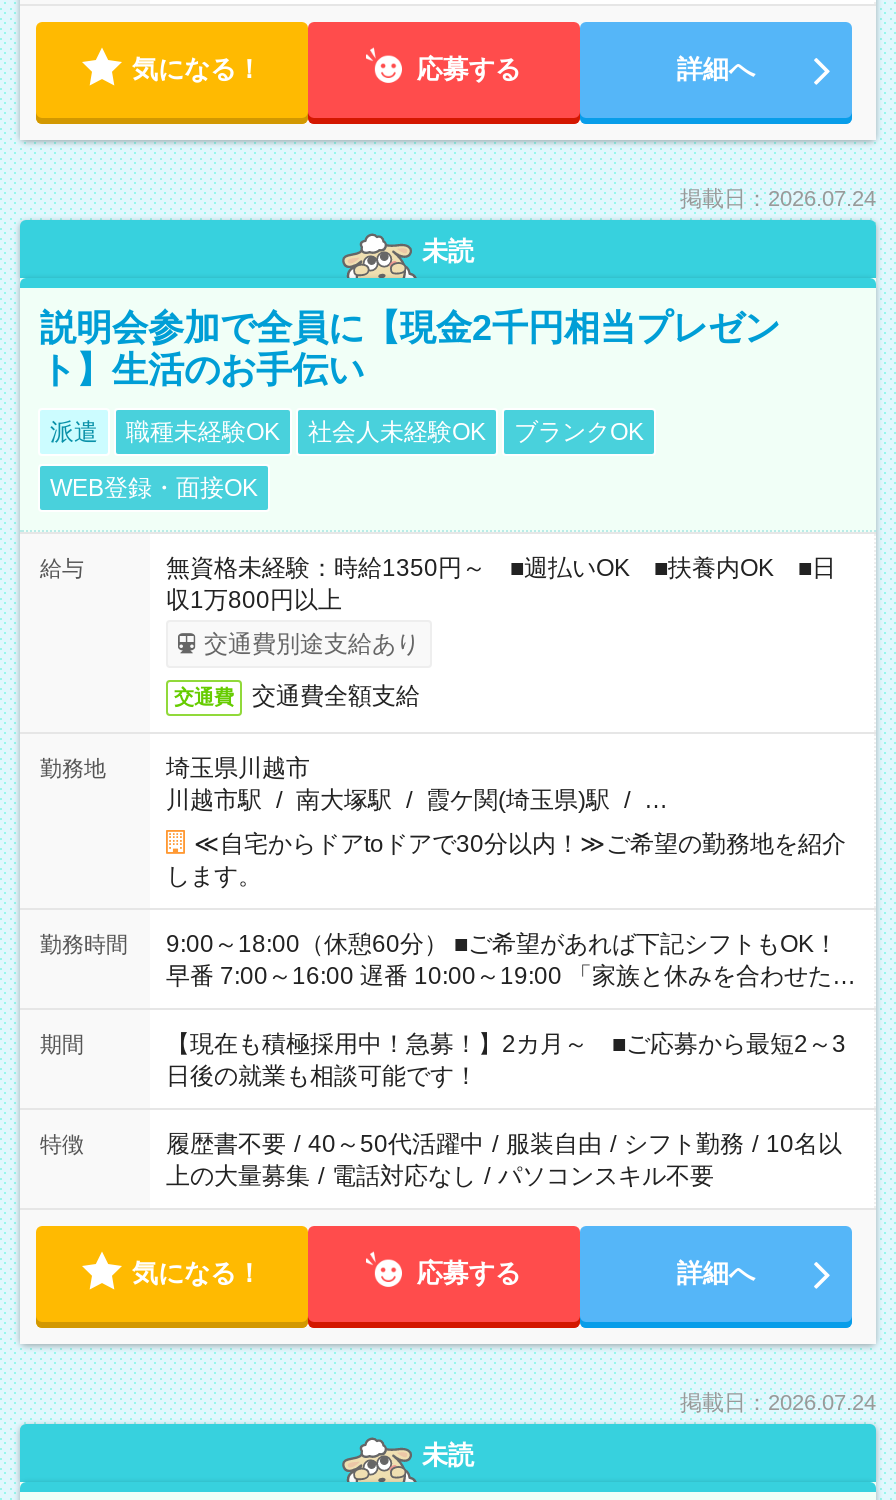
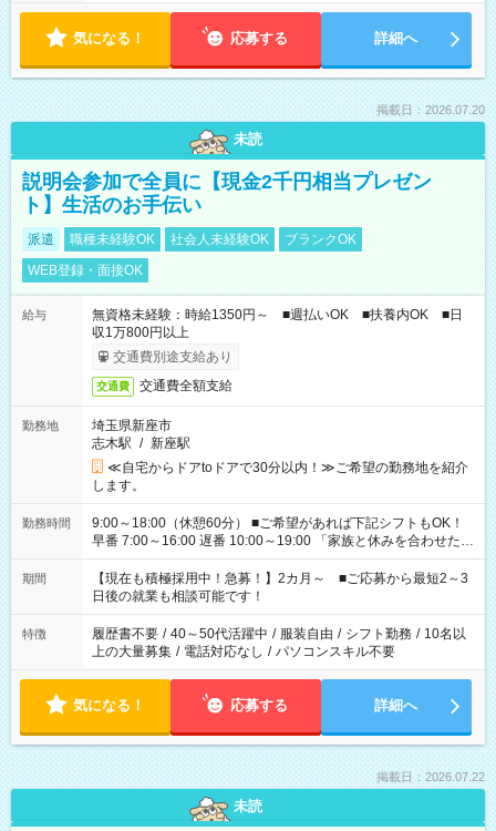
- 掲載日：2026.07.24
+ 掲載日：2026.07.20

- 埼玉県川越市
- 川越市駅 / 南大塚駅 / 霞ケ関(埼玉県)駅 / …
+ 埼玉県新座市
+ 志木駅 / 新座駅

- 掲載日：2026.07.24
+ 掲載日：2026.07.22
